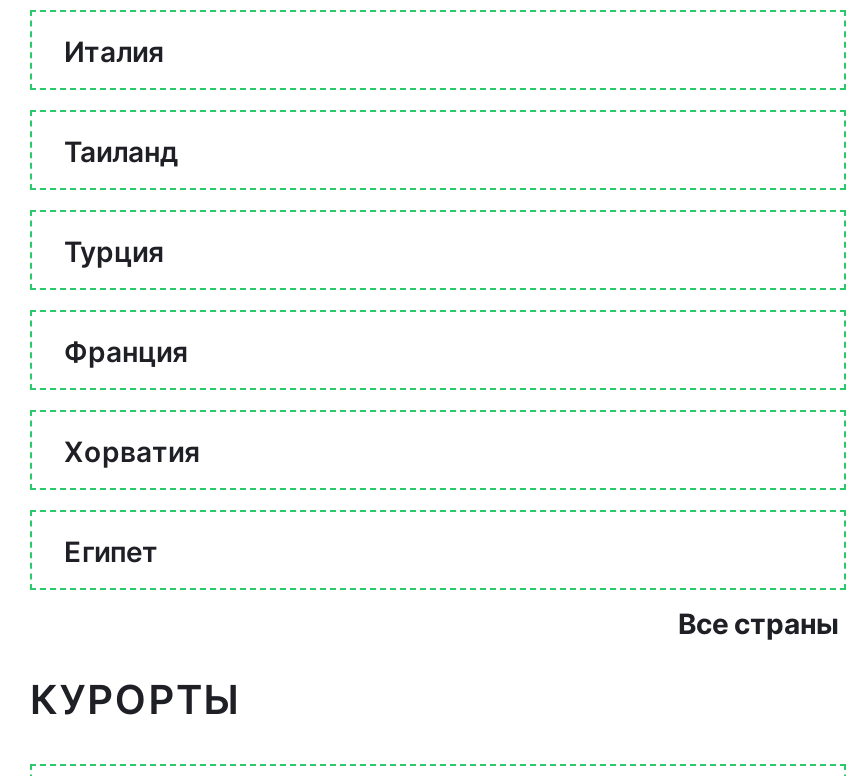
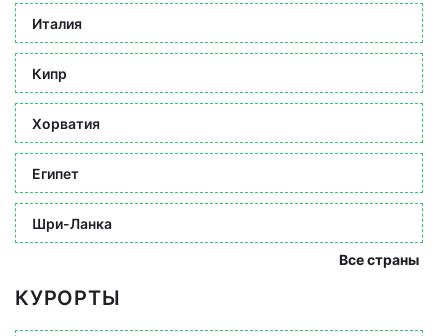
- Таиланд
- Турция
- Франция
+ Кипр

moved up: Хорватия | Египет

+ Шри-Ланка
